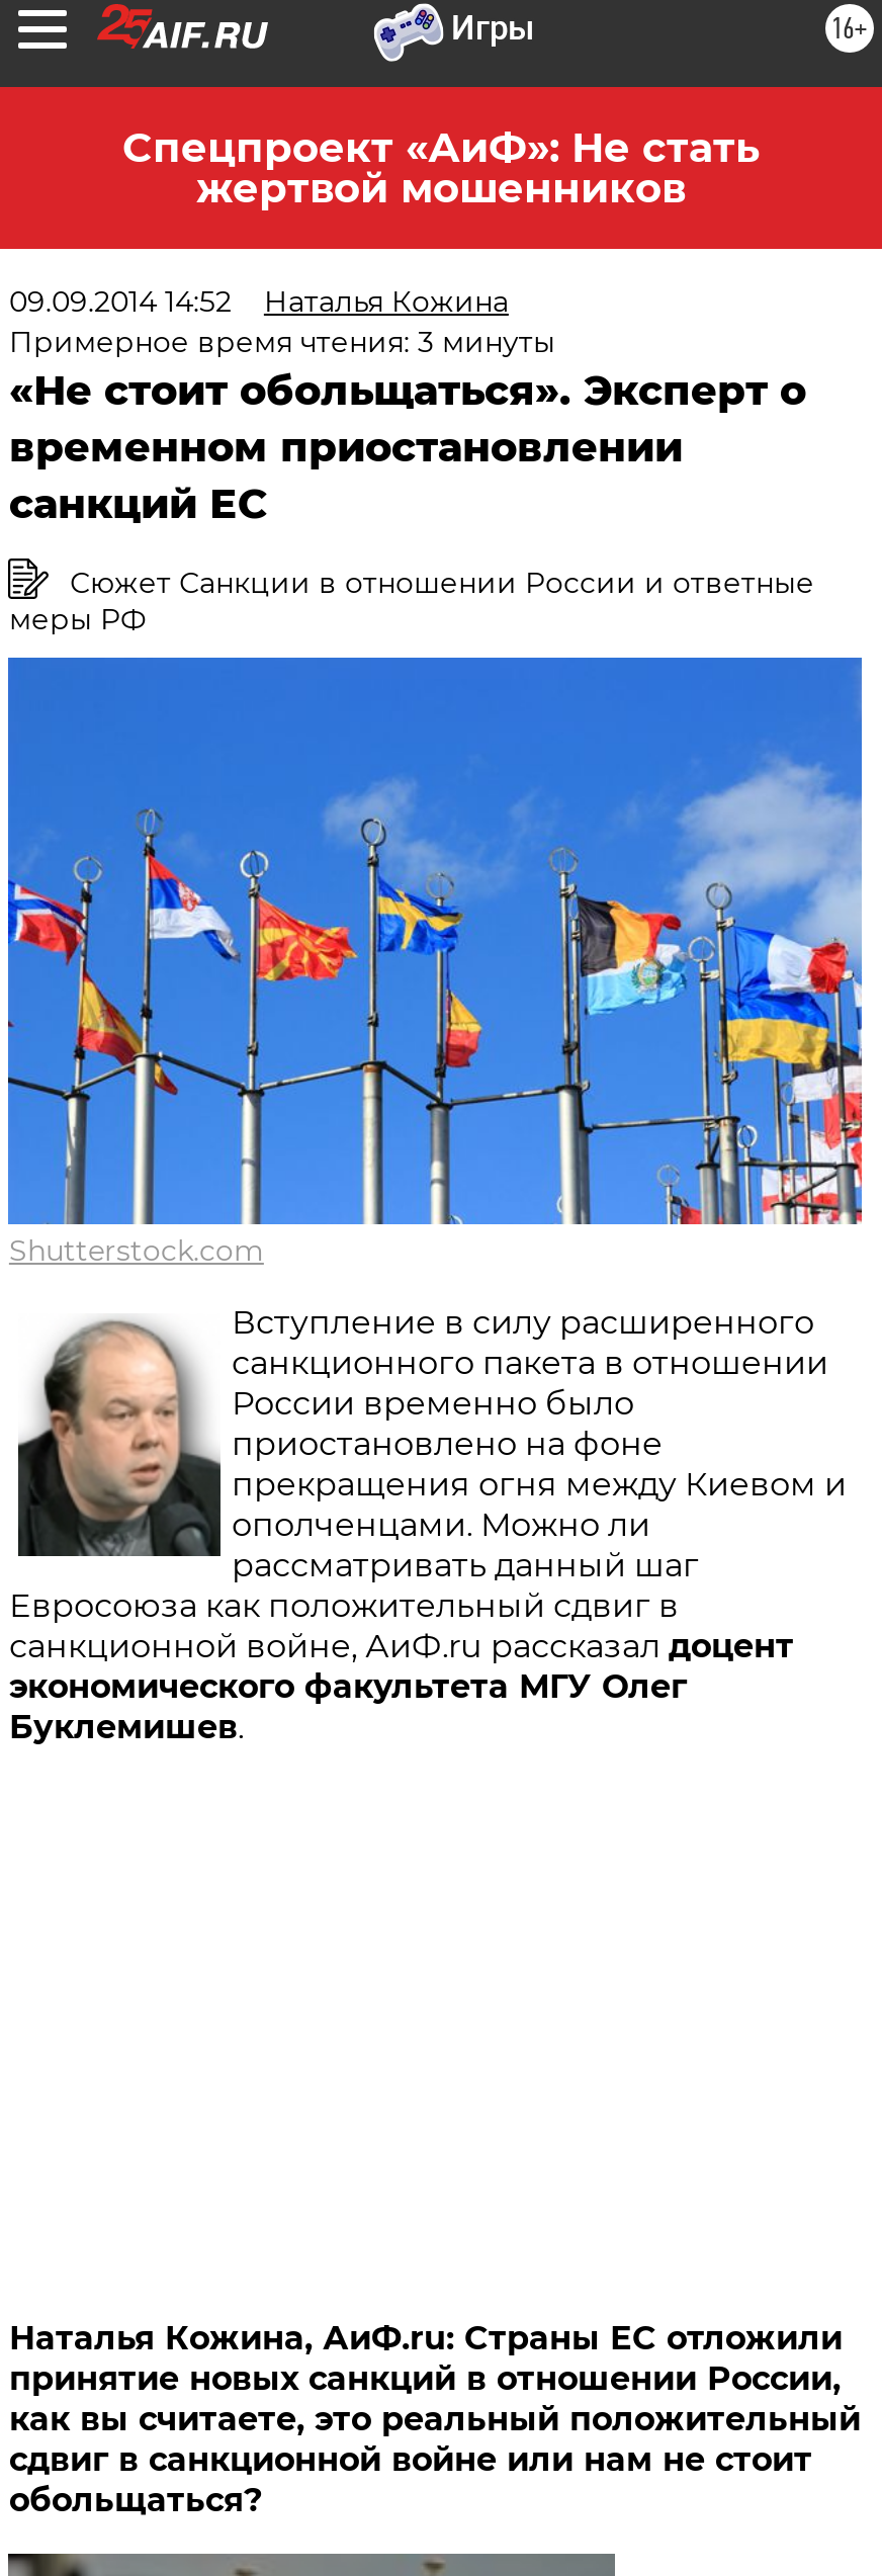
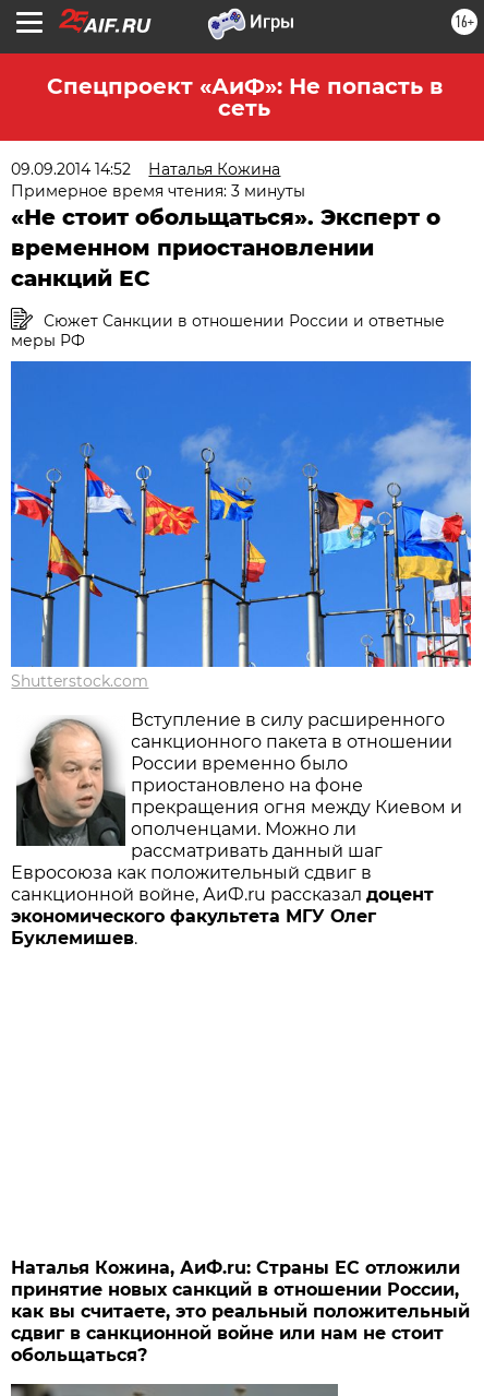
- Спецпроект «АиФ»: Не стать
- жертвой мошенников
+ Спецпроект «АиФ»: Не попасть в
+ сеть
